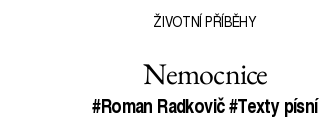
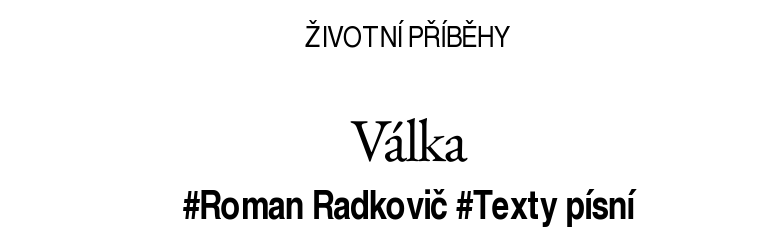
- Nemocnice
+ Válka
